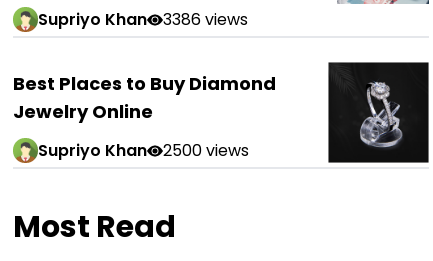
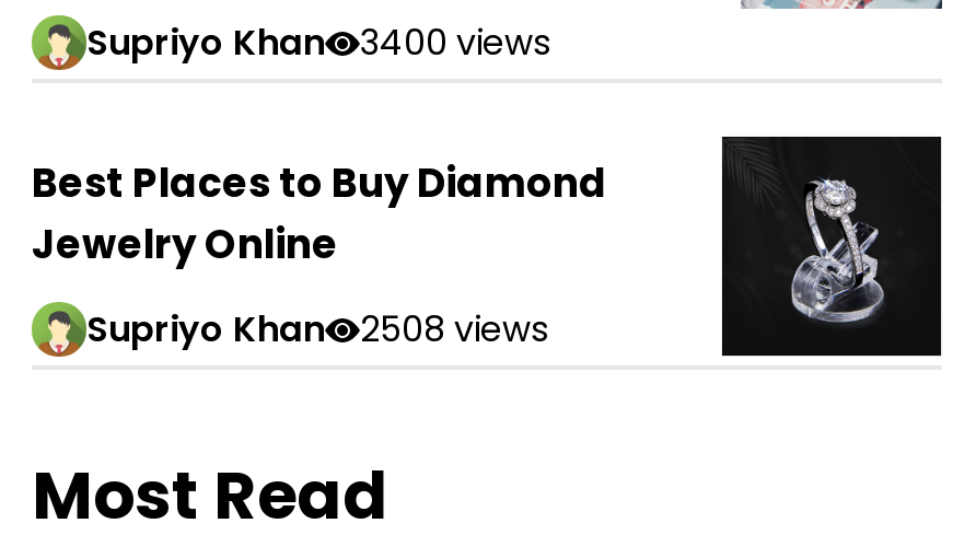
- Supriyo Khan 3386 views
+ Supriyo Khan 3400 views

- Supriyo Khan 2500 views
+ Supriyo Khan 2508 views
